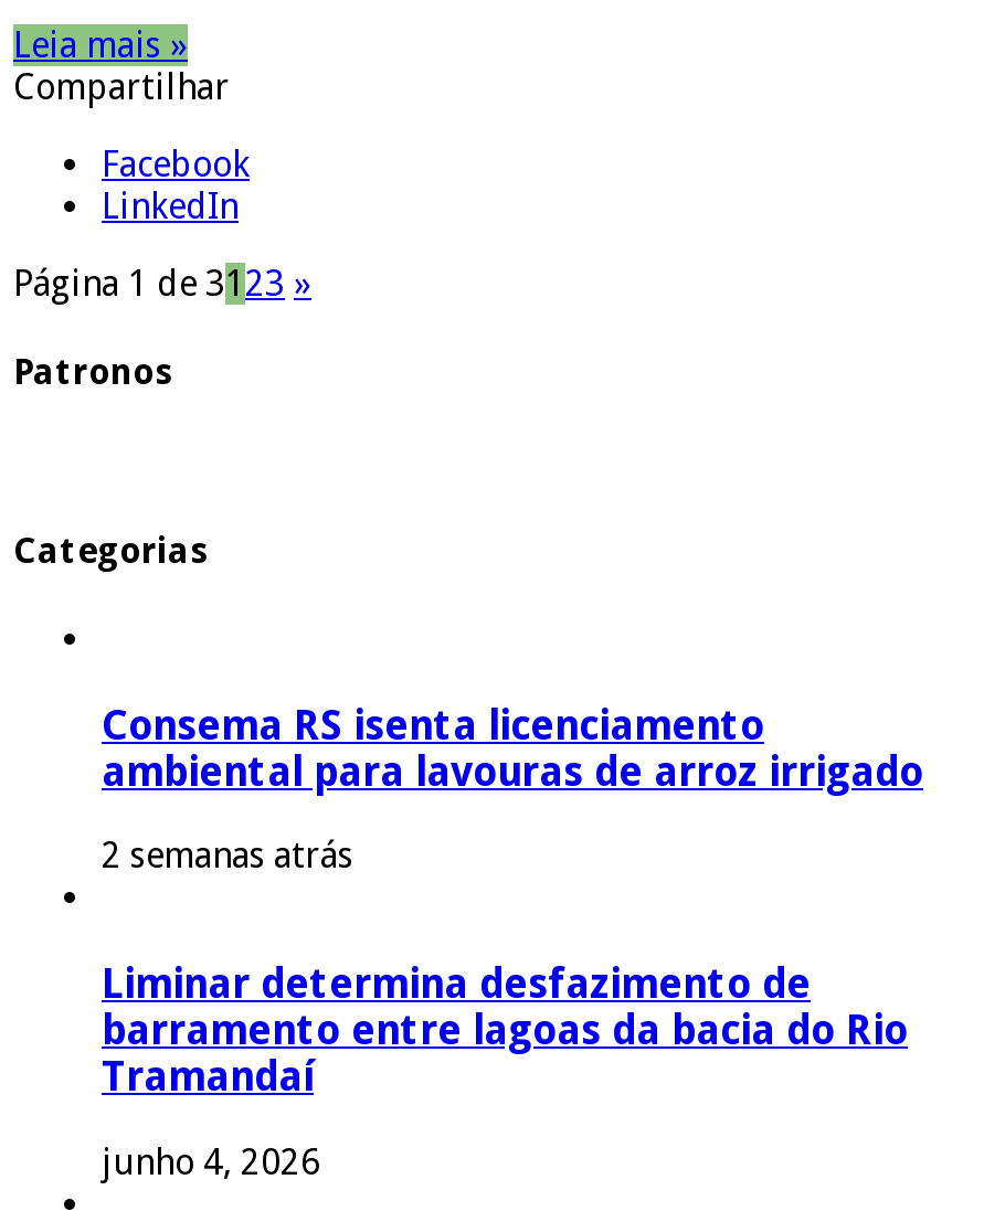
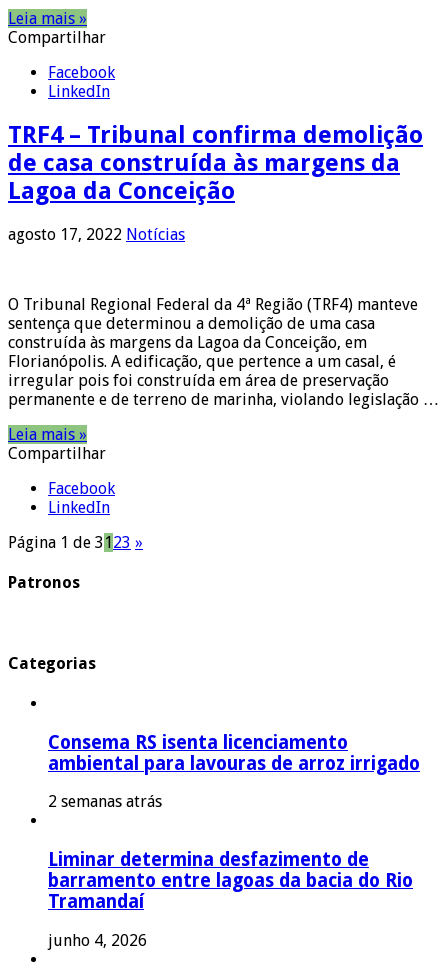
+ TRF4 – Tribunal confirma demolição
+ de casa construída às margens da
+ Lagoa da Conceição
+ agosto 17, 2022 Notícias

+ O Tribunal Regional Federal da 4ª Região (TRF4) manteve
+ sentença que determinou a demolição de uma casa
+ construída às margens da Lagoa da Conceição, em
+ Florianópolis. A edificação, que pertence a um casal, é
+ irregular pois foi construída em área de preservação
+ permanente e de terreno de marinha, violando legislação …
+ Leia mais »
+ Compartilhar
+ Facebook
+ LinkedIn
